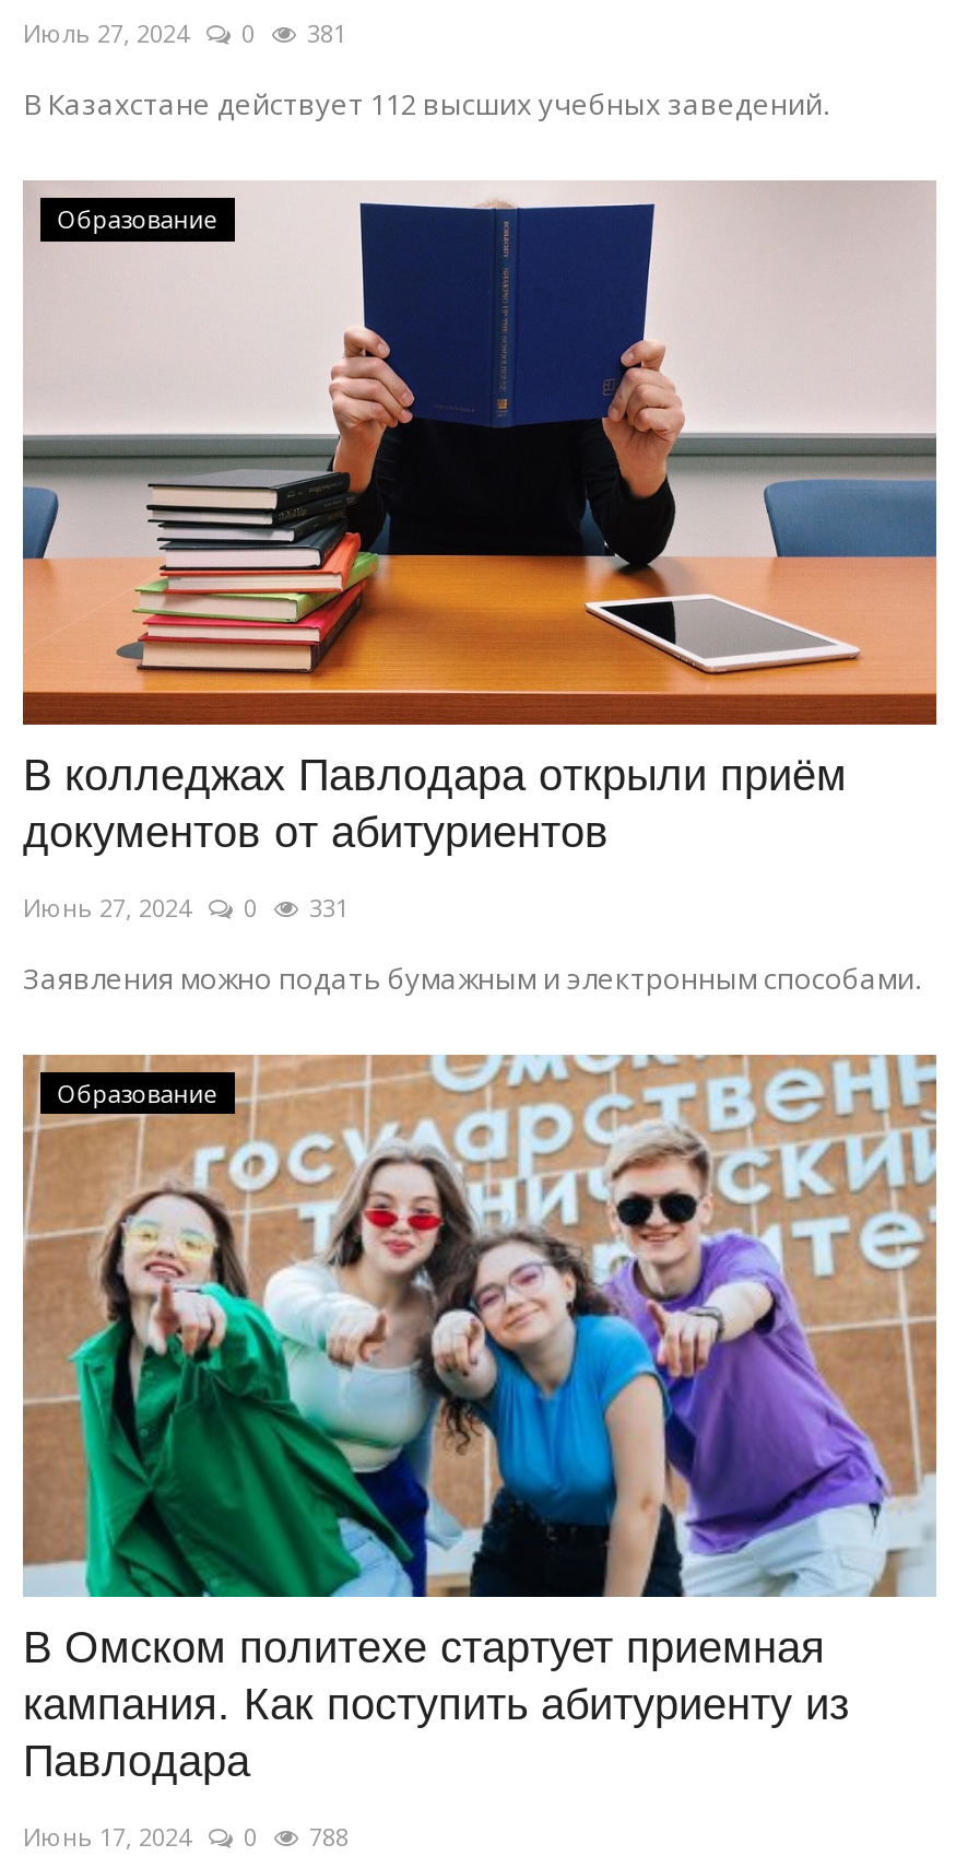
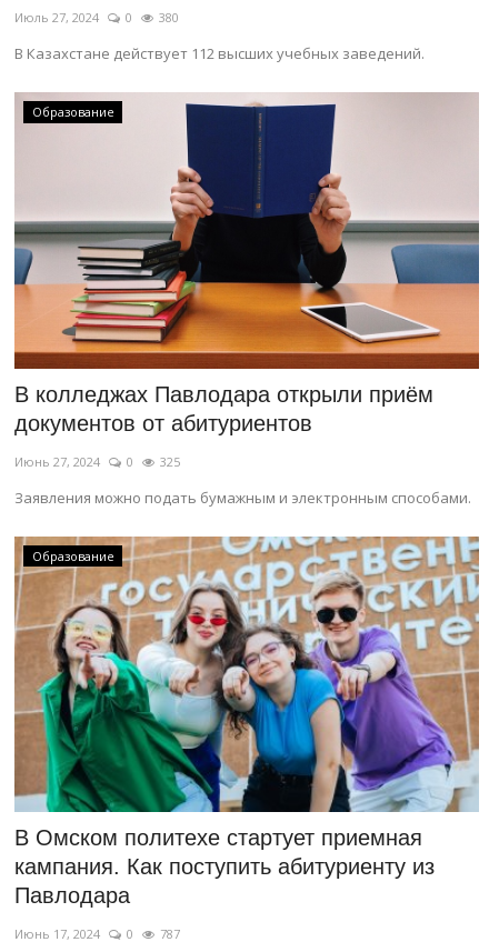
- Июль 27, 2024 0 381
+ Июль 27, 2024 0 380

- Июнь 27, 2024 0 331
+ Июнь 27, 2024 0 325

- Июнь 17, 2024 0 788
+ Июнь 17, 2024 0 787
